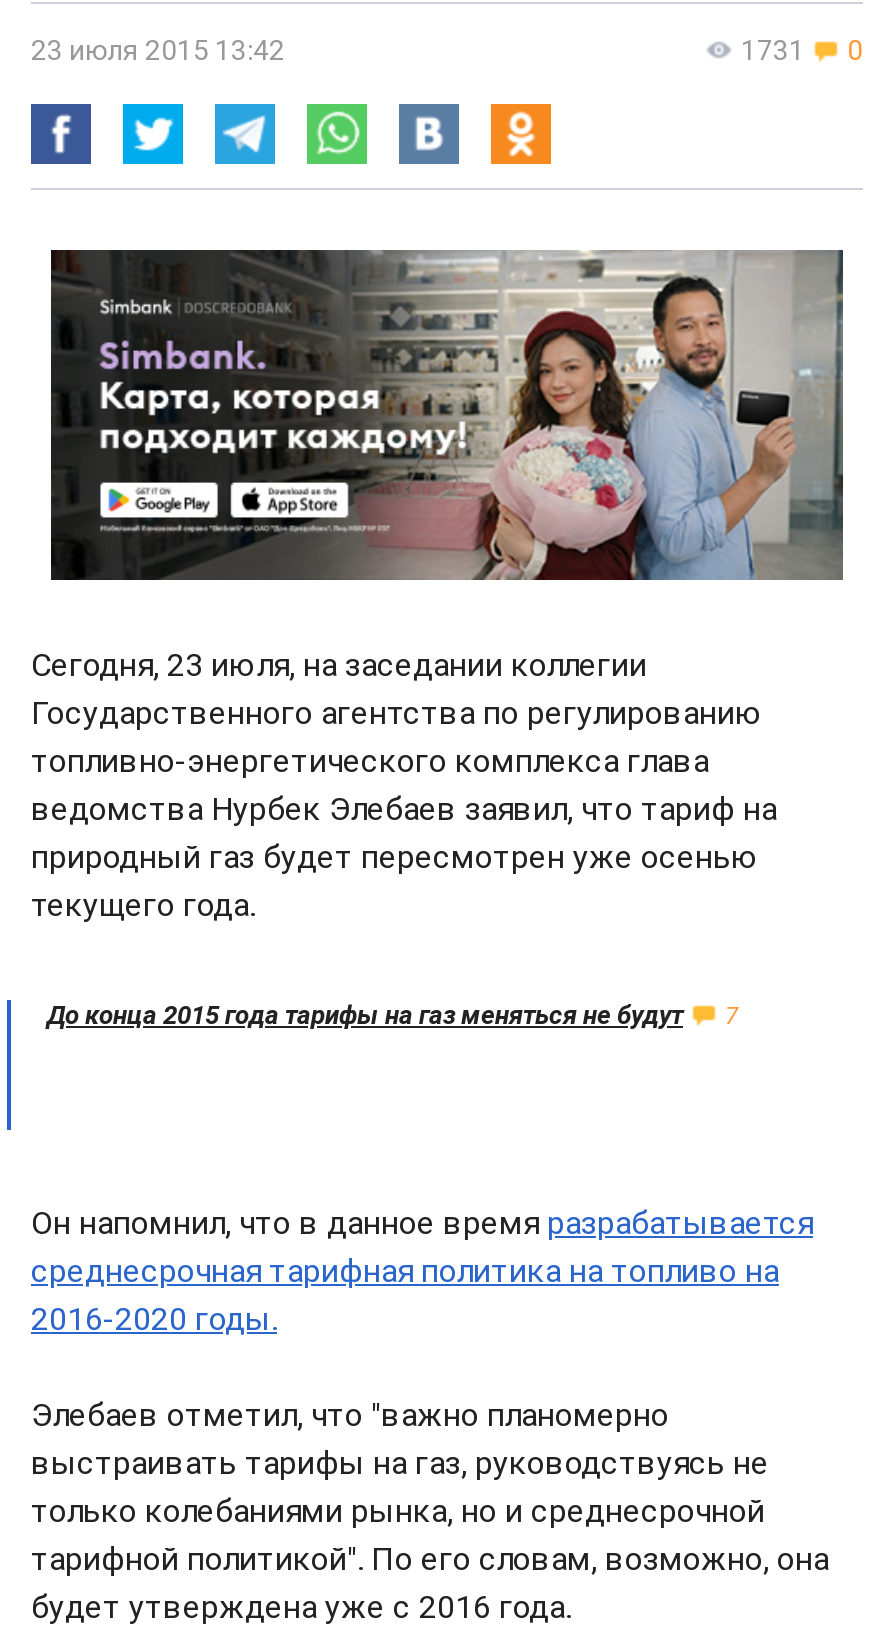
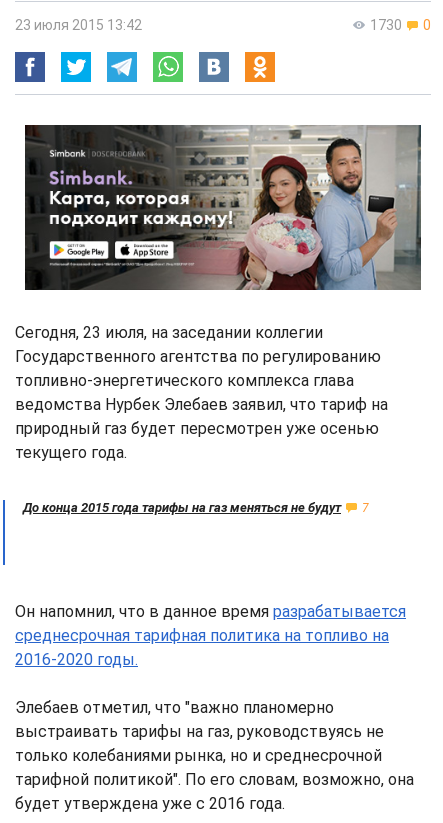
- 1731 0
+ 1730 0
